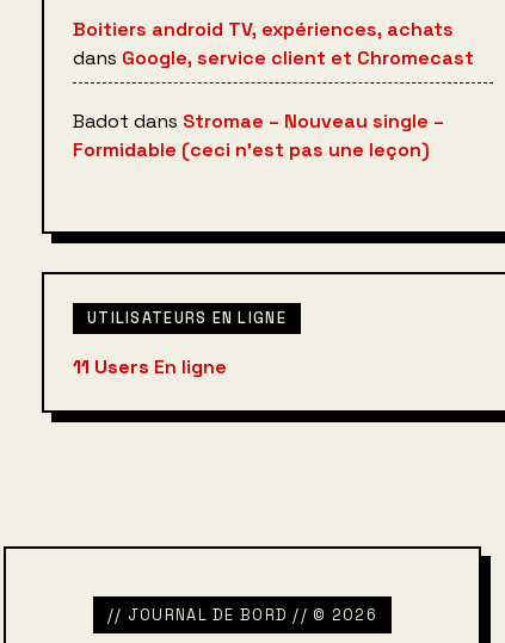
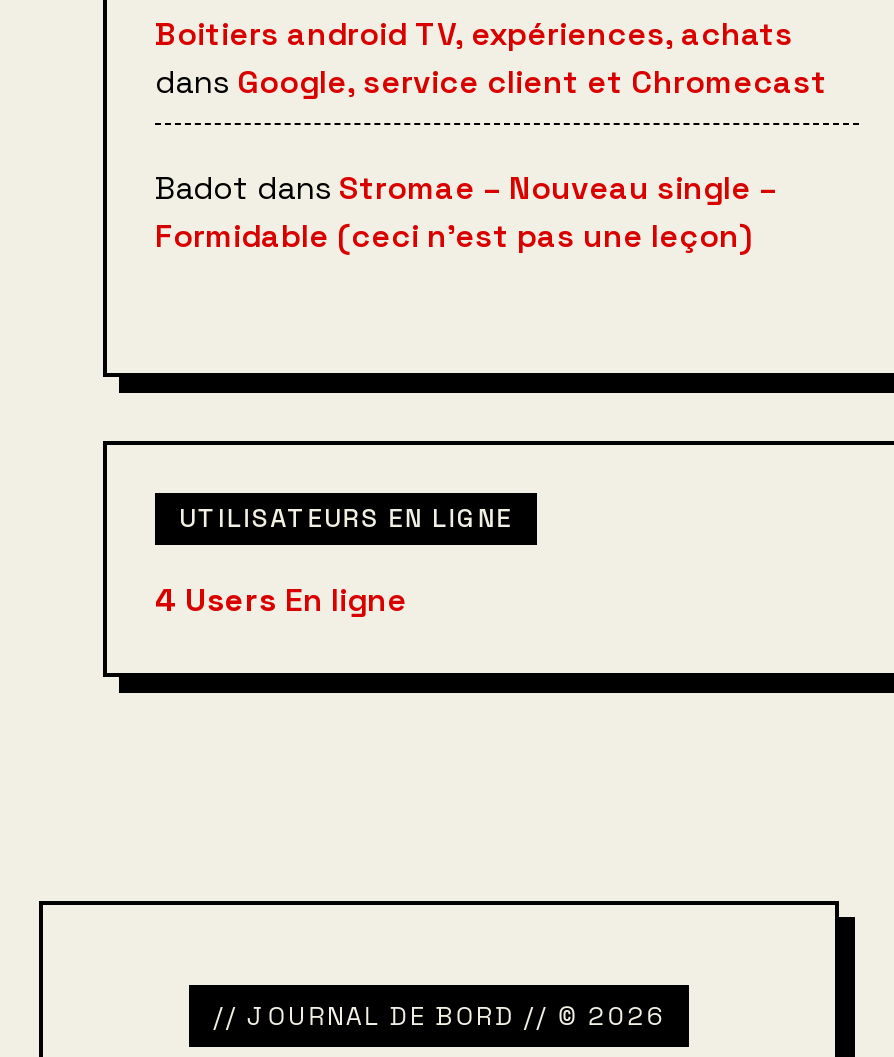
- 11 Users En ligne
+ 4 Users En ligne
